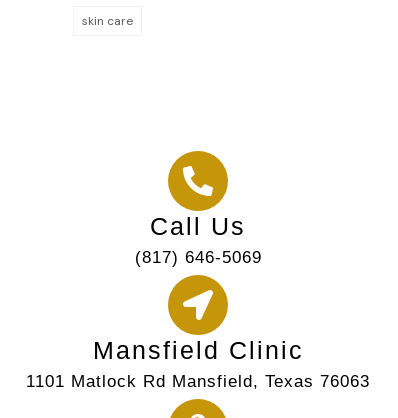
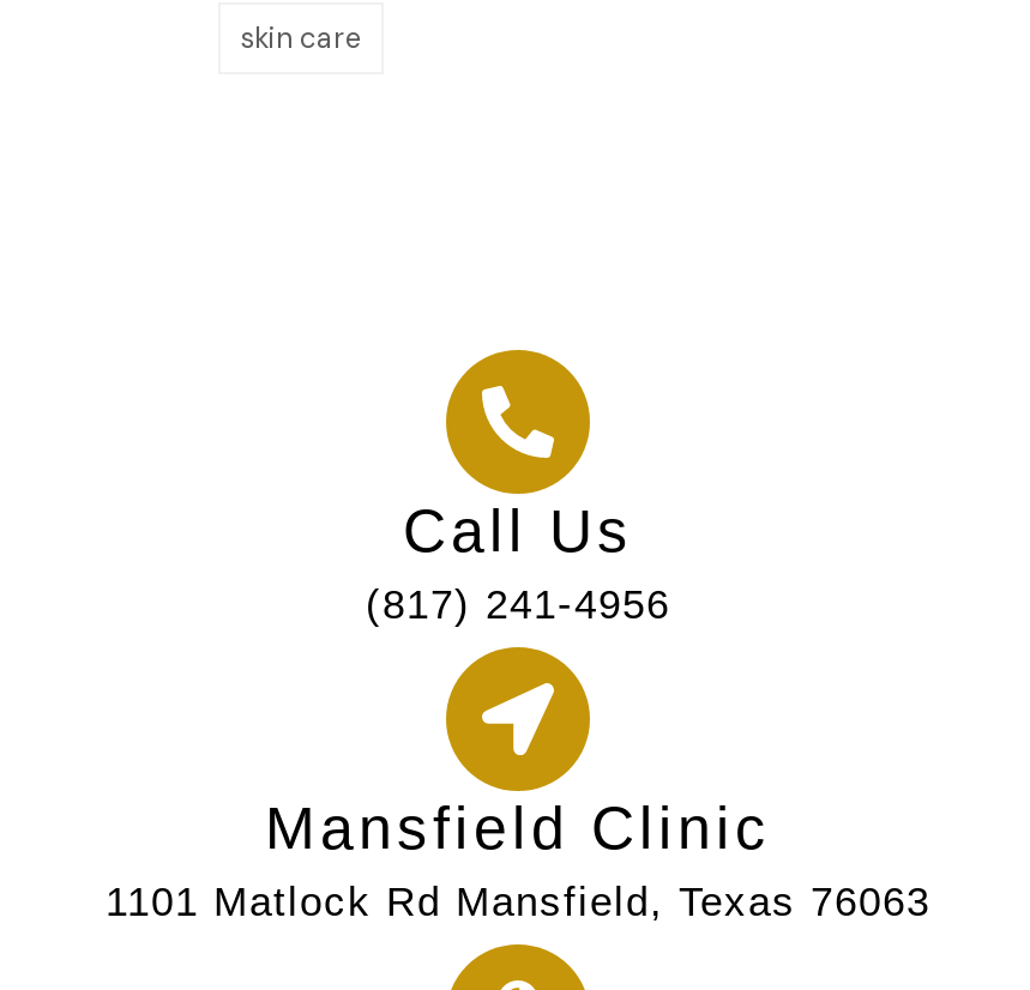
- (817) 646-5069
+ (817) 241-4956
